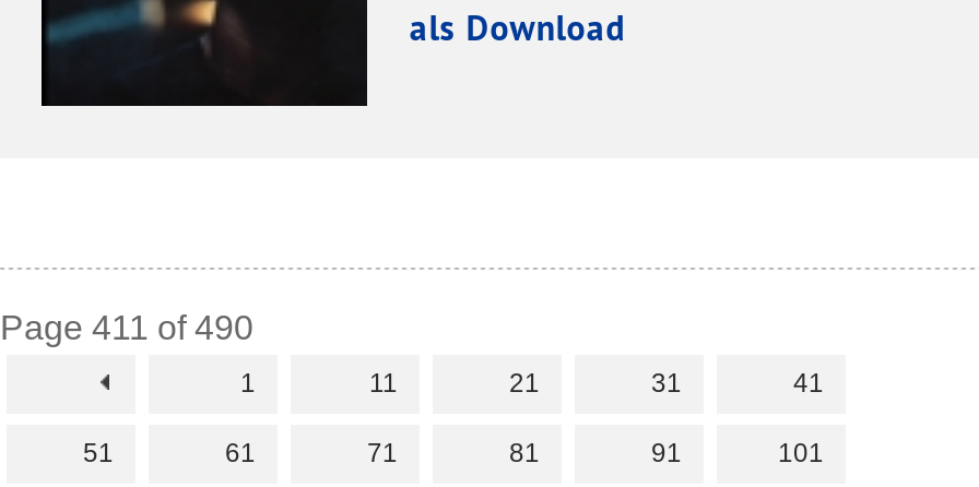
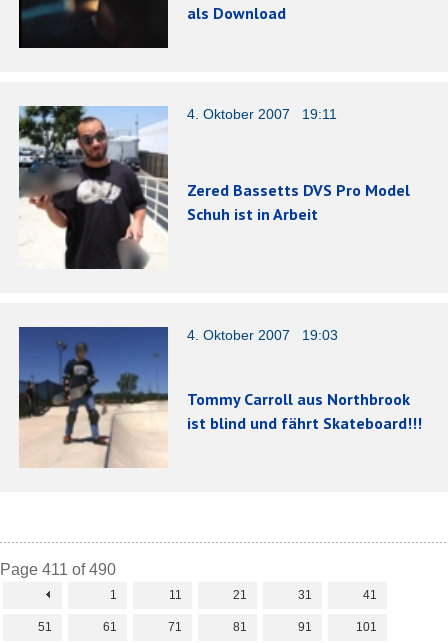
+ [image]
+ 4. Oktober 2007 19:11

+ [image]
+ 4. Oktober 2007 19:03
+ Tommy Carroll aus Northbrook
+ ist blind und fährt Skateboard!!!

+ Zered Bassetts DVS Pro Model
+ Schuh ist in Arbeit
